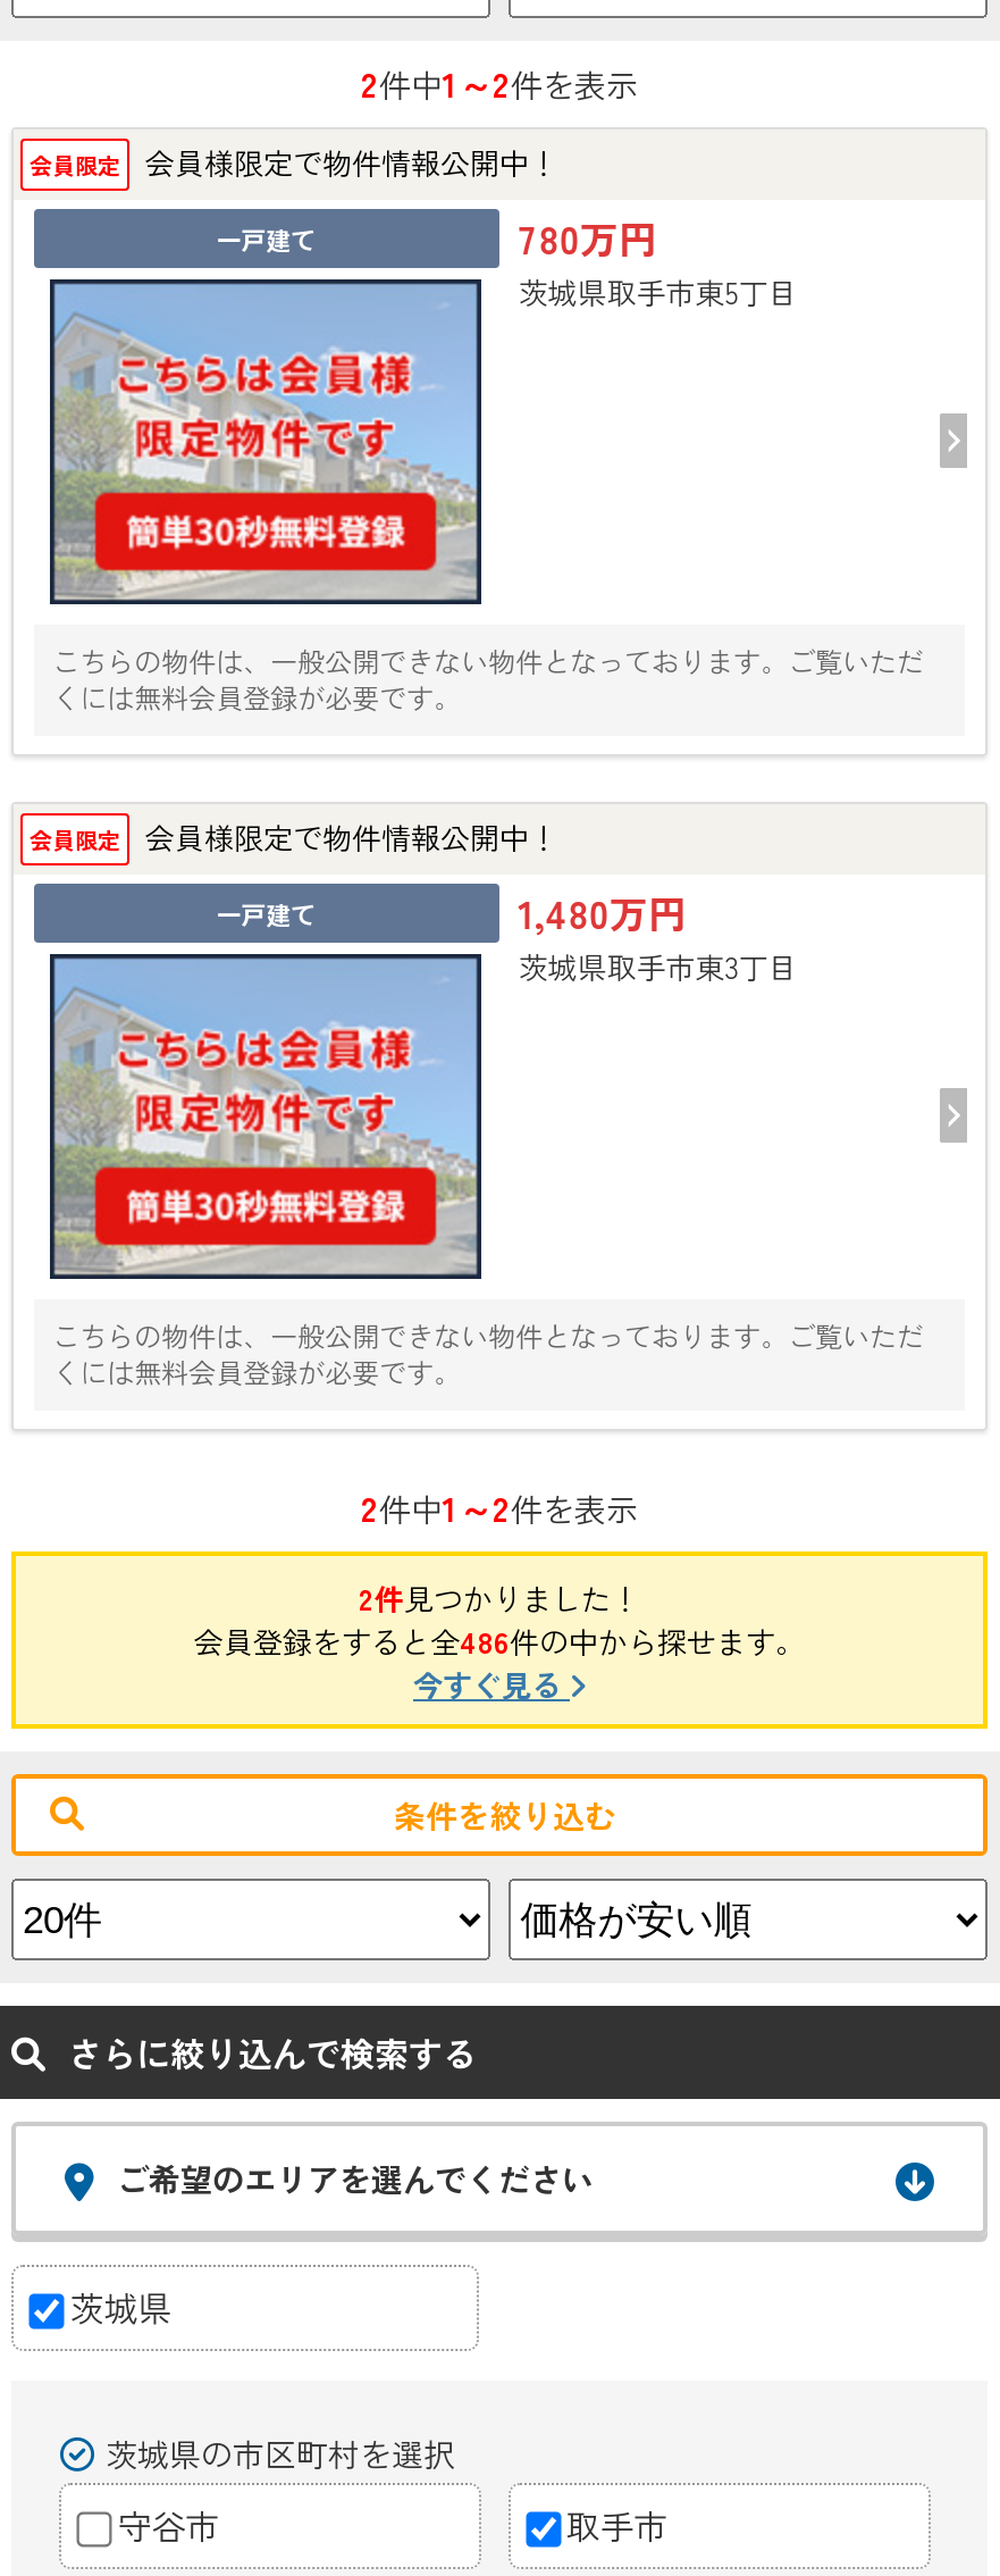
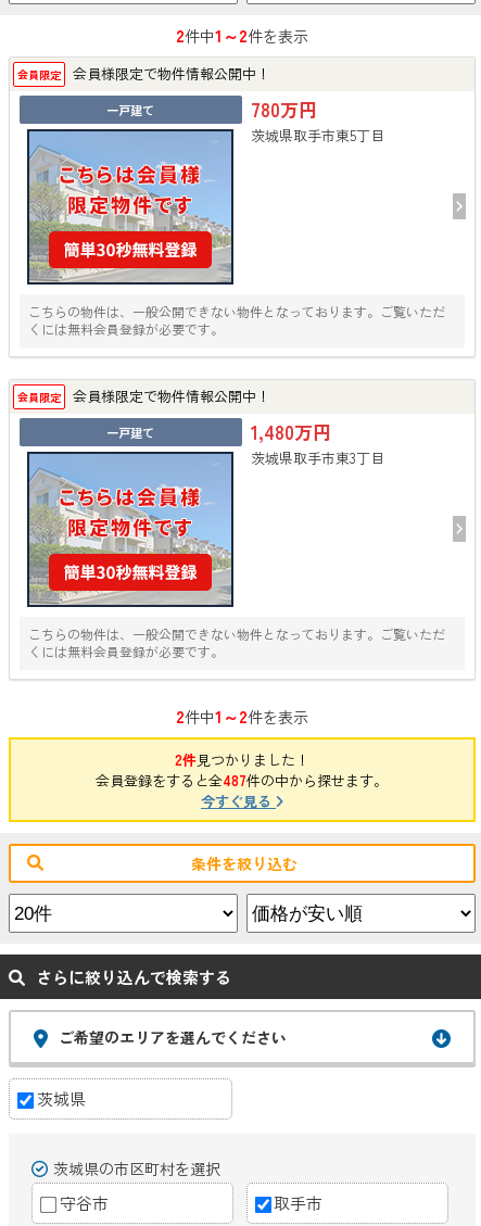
- 会員登録をすると全486件の中から探せます。
+ 会員登録をすると全487件の中から探せます。
